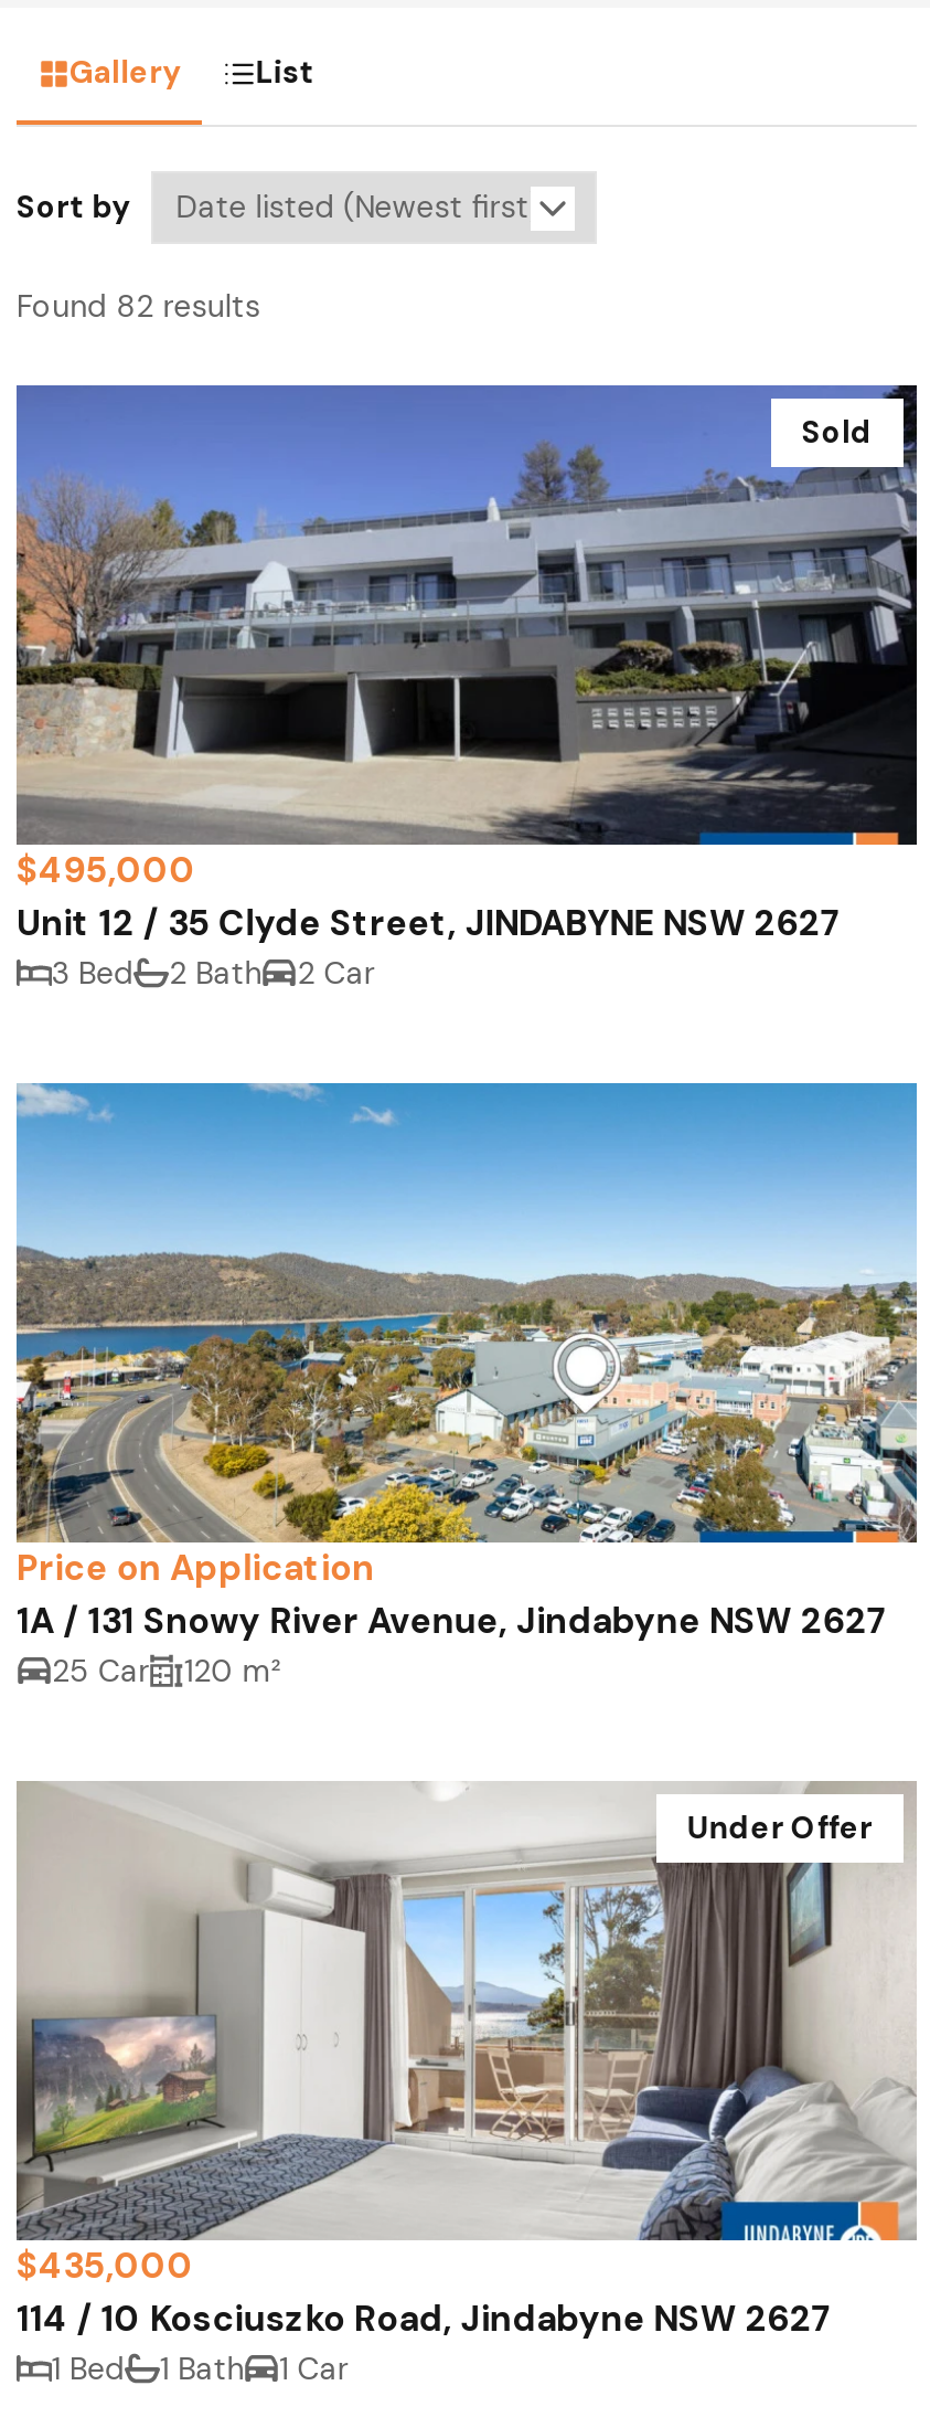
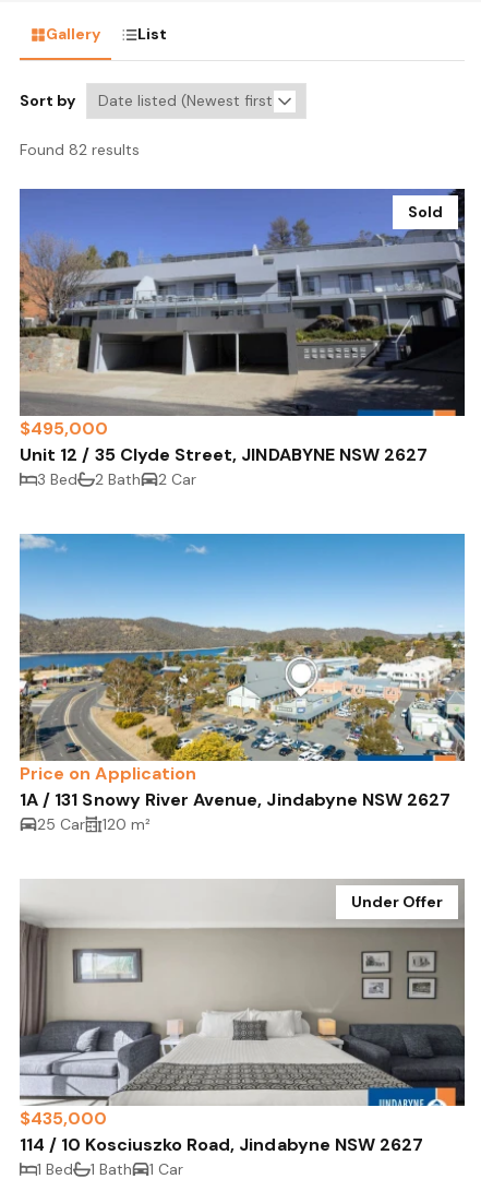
- [image]
+ [image]
